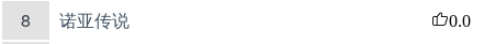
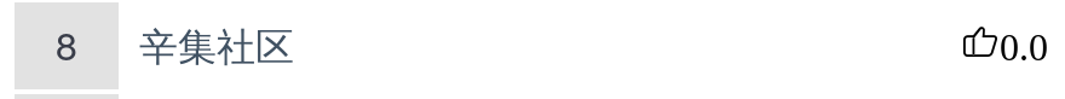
- 诺亚传说
+ 辛集社区
